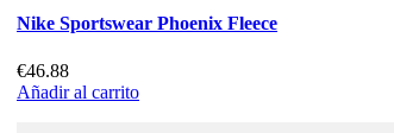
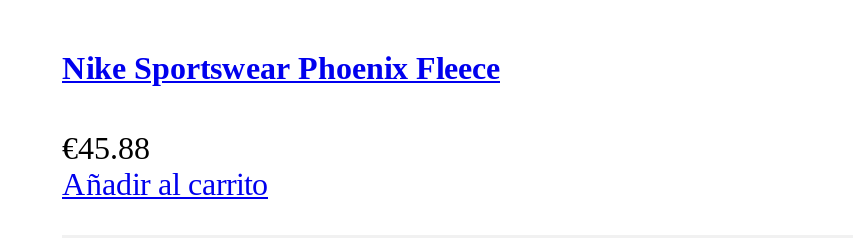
- €46.88
+ €45.88
